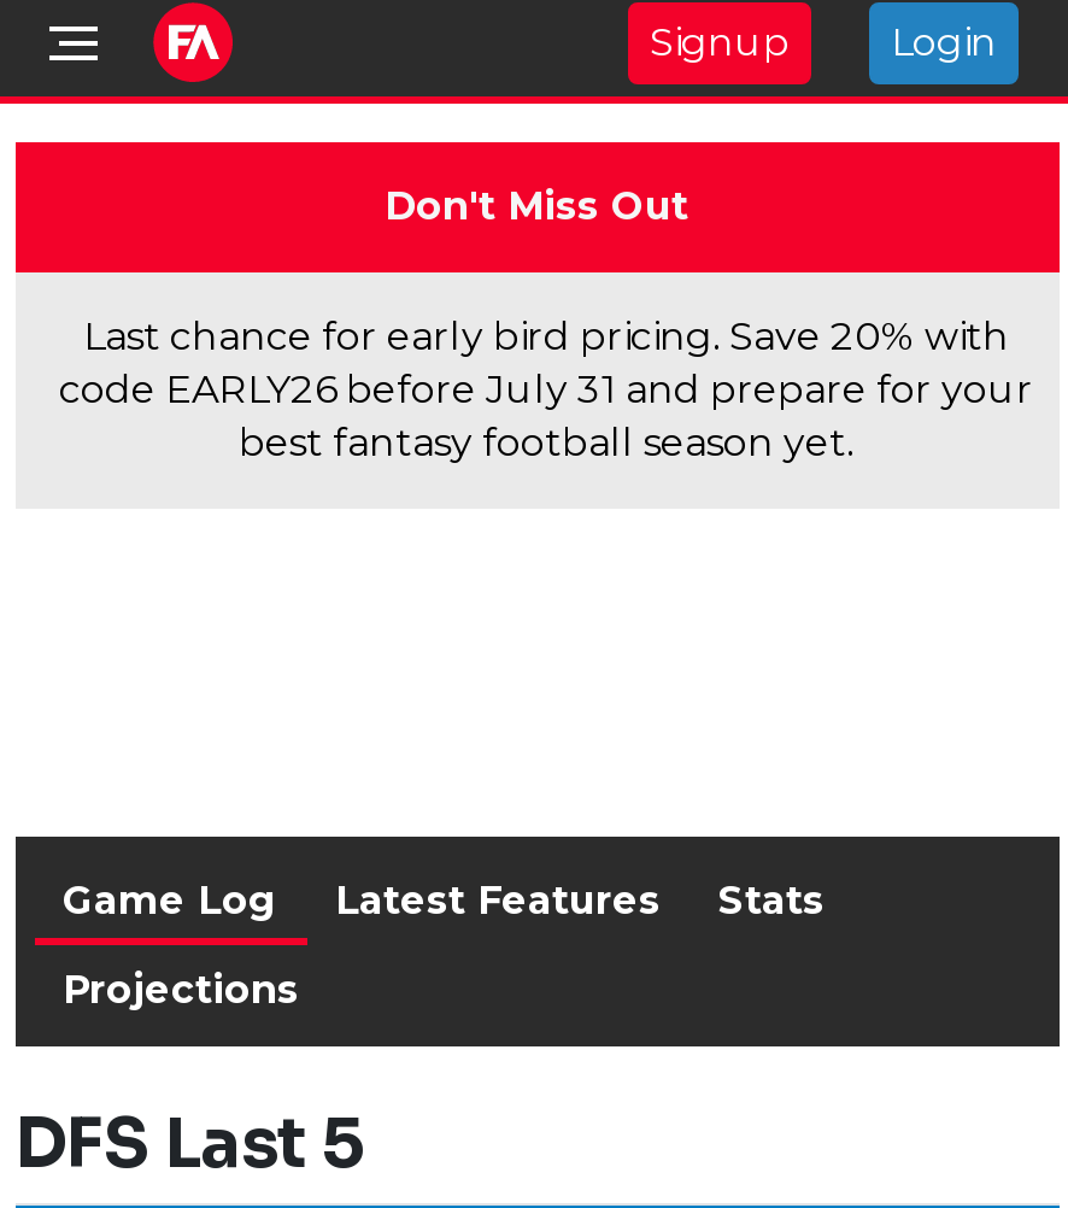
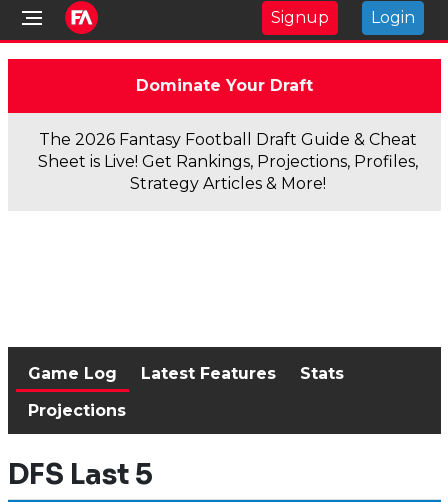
- Don't Miss Out
+ Dominate Your Draft

- Last chance for early bird pricing. Save 20% with
- code EARLY26 before July 31 and prepare for your
- best fantasy football season yet.
+ The 2026 Fantasy Football Draft Guide & Cheat
+ Sheet is Live! Get Rankings, Projections, Profiles,
+ Strategy Articles & More!
